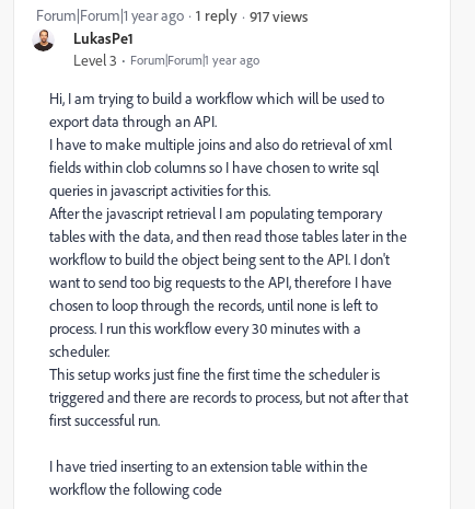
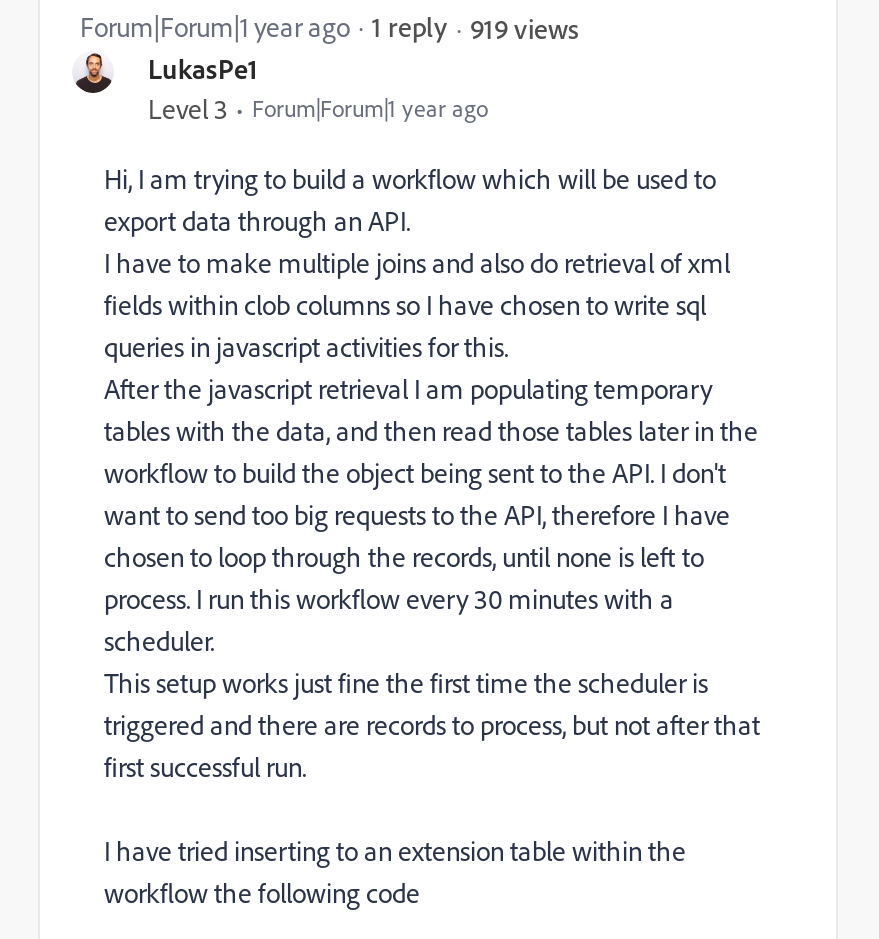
- 917 views
+ 919 views
